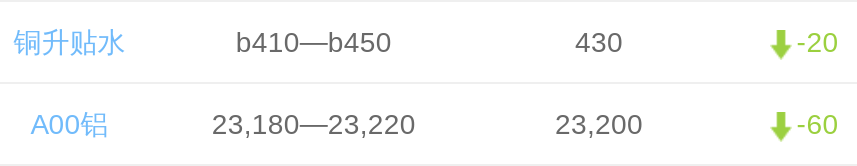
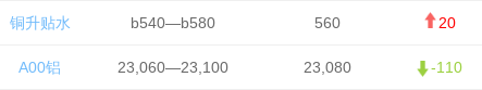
- b410—b450
- 430
- -20
+ b540—b580
+ 560
+ 20

- 23,180—23,220
+ 23,060—23,100

- 23,200
+ 23,080

- -60
+ -110
